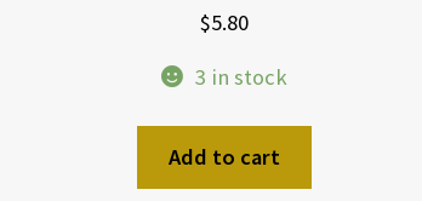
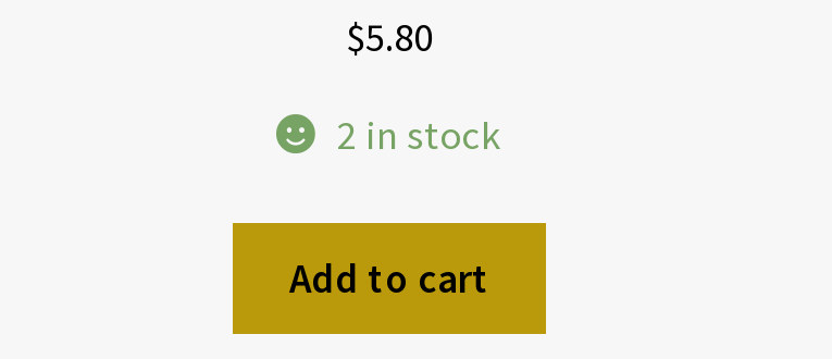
- 3 in stock
+ 2 in stock
